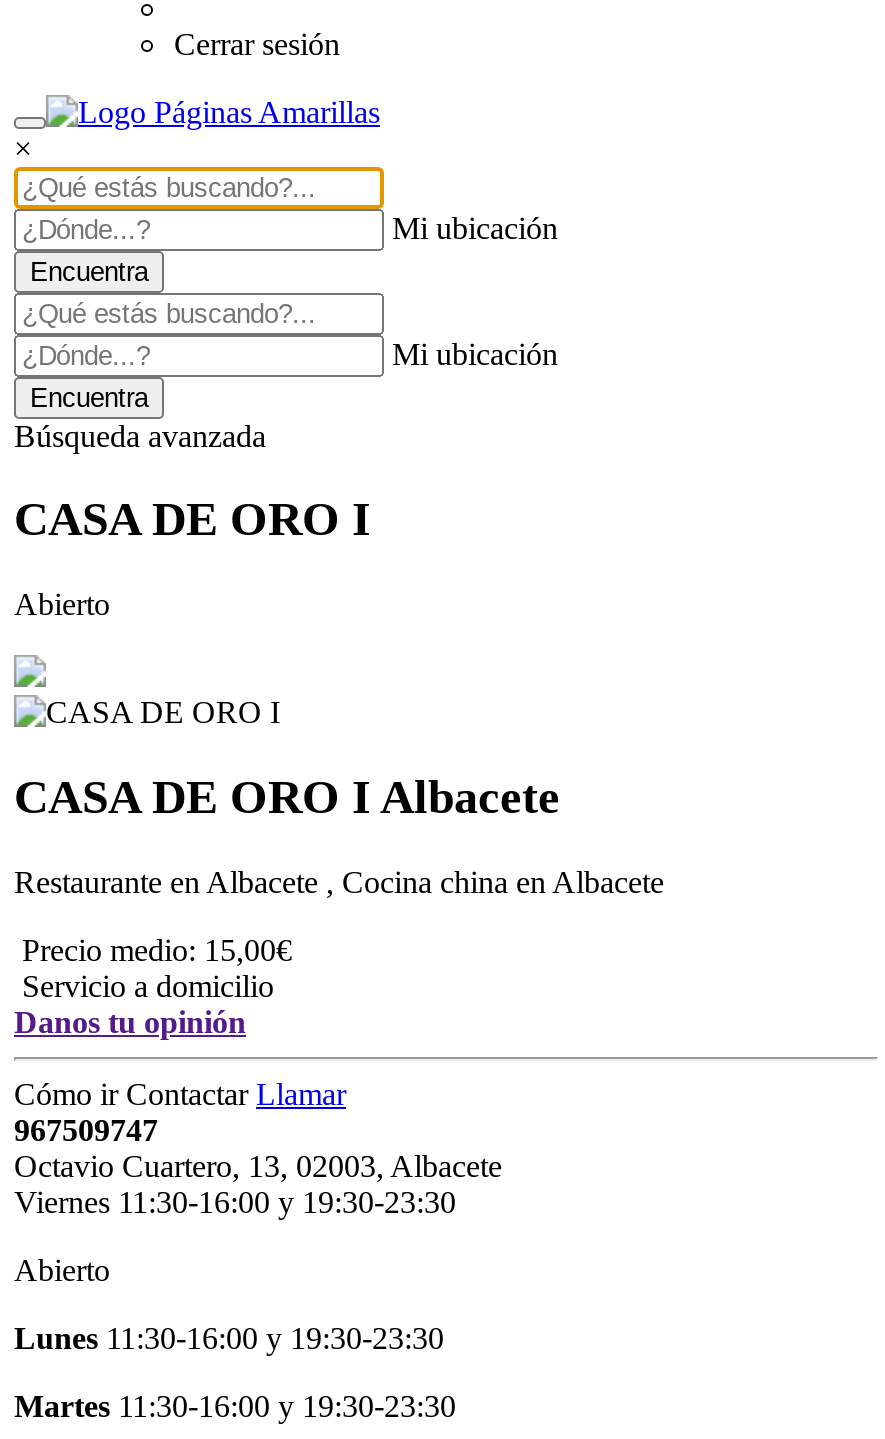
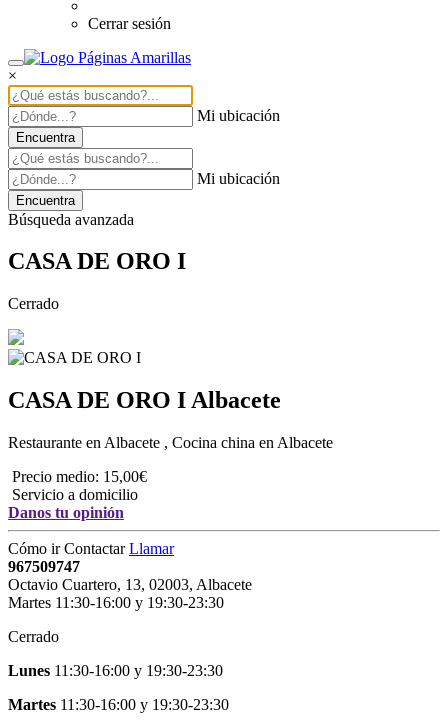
- Abierto
+ Cerrado

- Viernes 11:30-16:00 y 19:30-23:30
+ Martes 11:30-16:00 y 19:30-23:30

- Abierto
+ Cerrado
